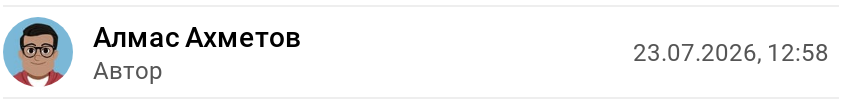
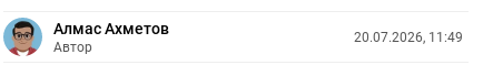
- 23.07.2026, 12:58
+ 20.07.2026, 11:49
